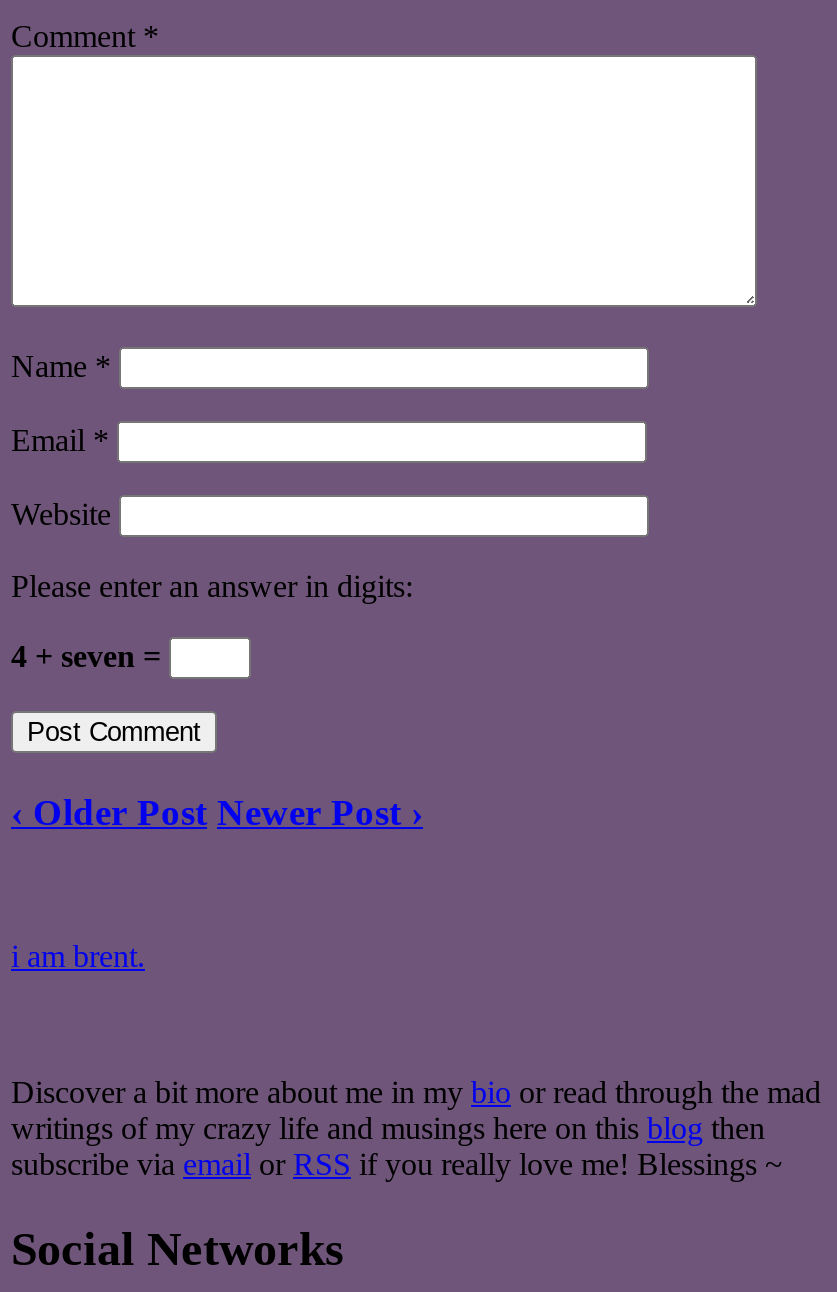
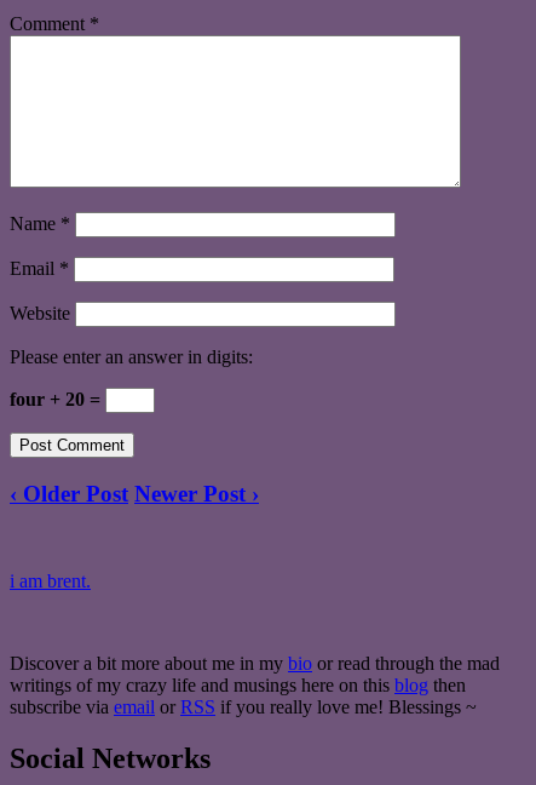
- 4 + seven =
+ four + 20 =
